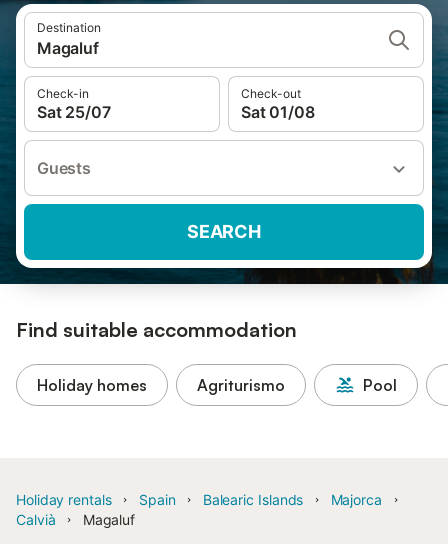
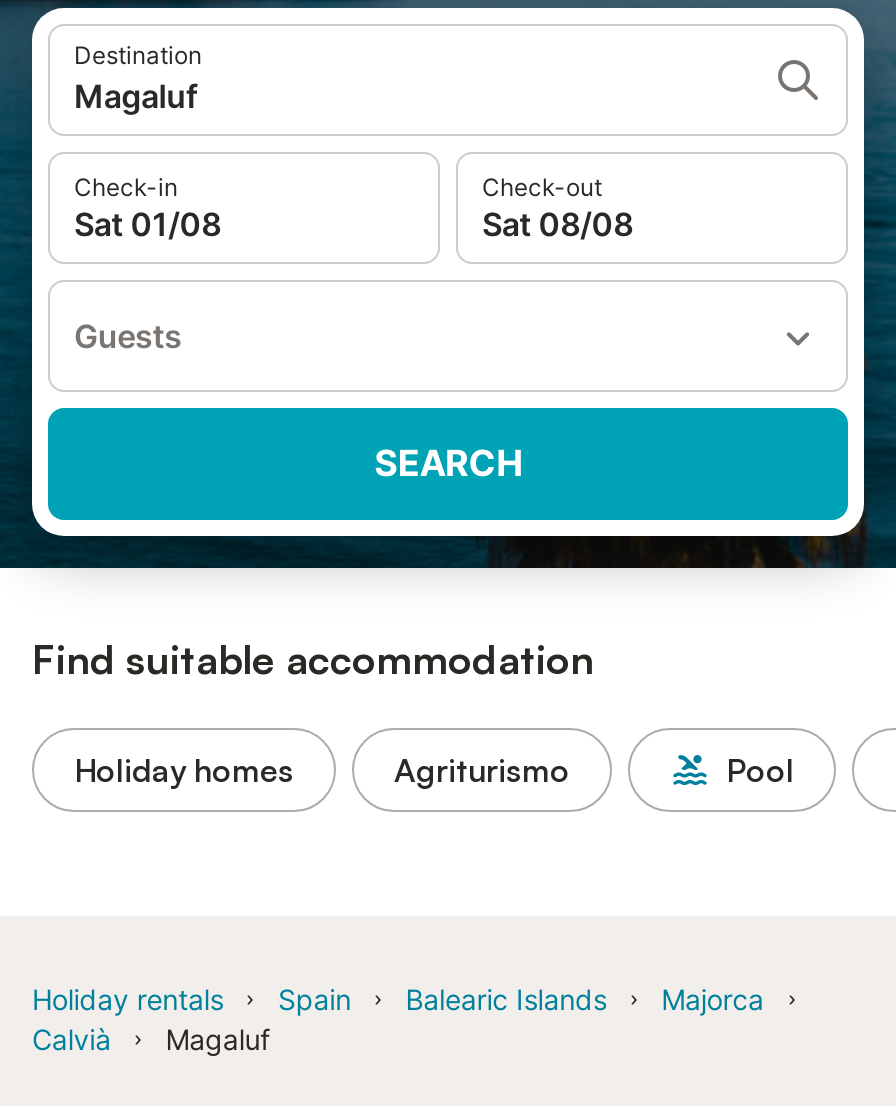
- Sat 25/07
+ Sat 01/08

- Sat 01/08
+ Sat 08/08
